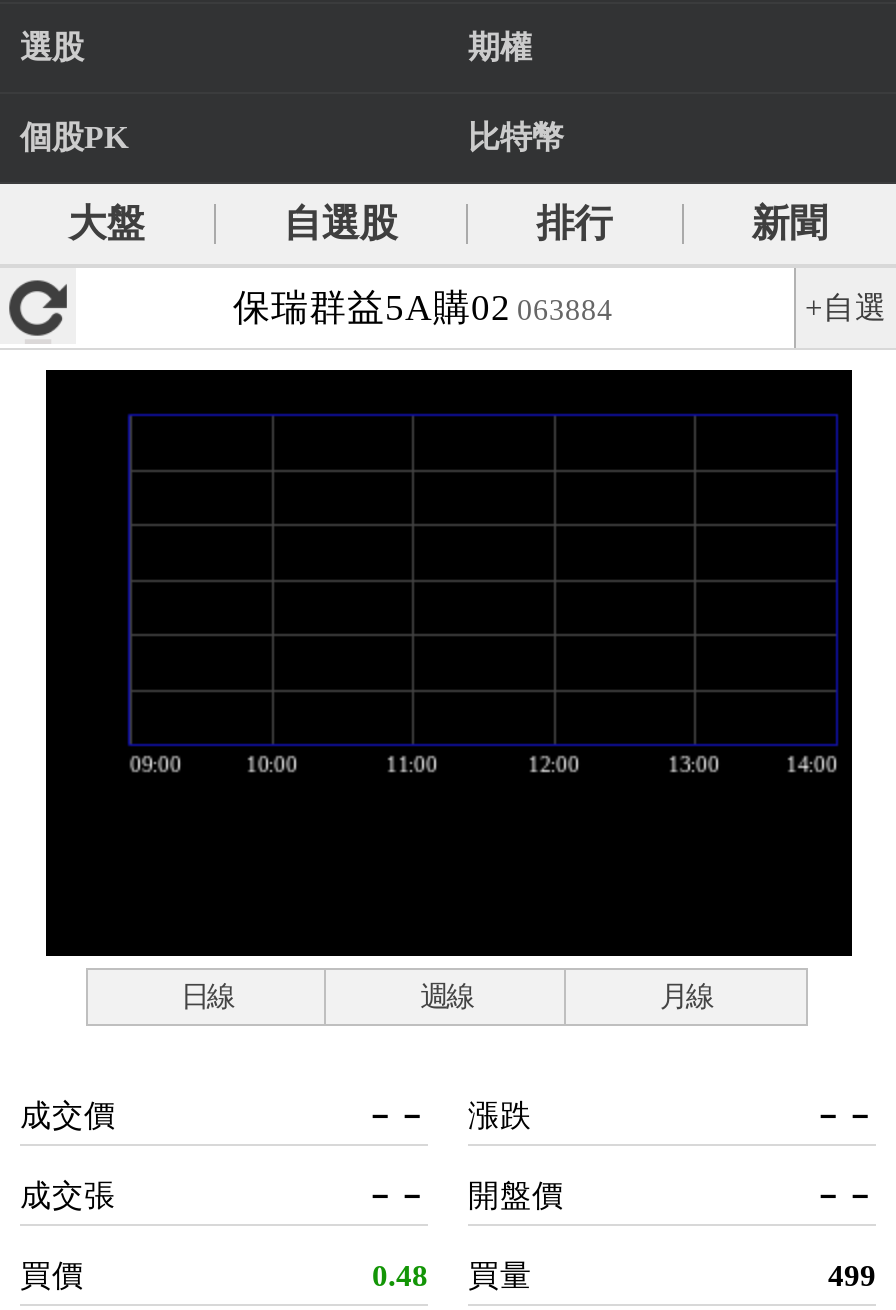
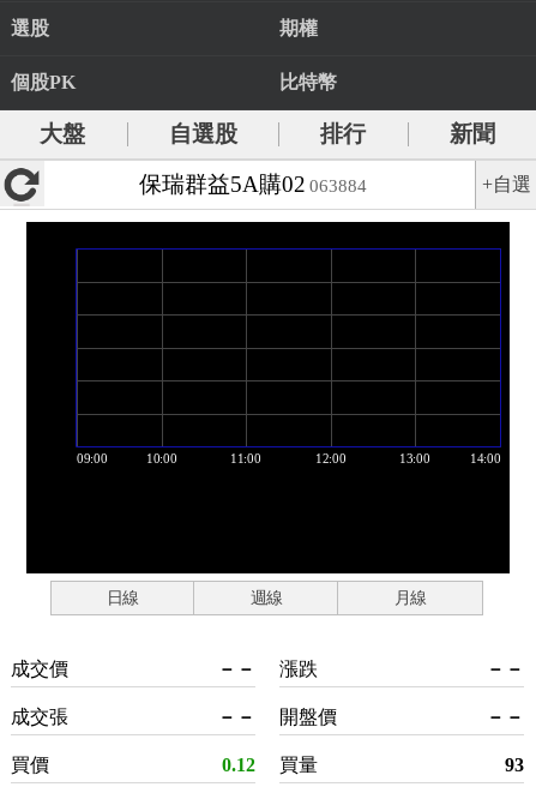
- 0.48 買量
+ 0.12 買量

- 499
+ 93
